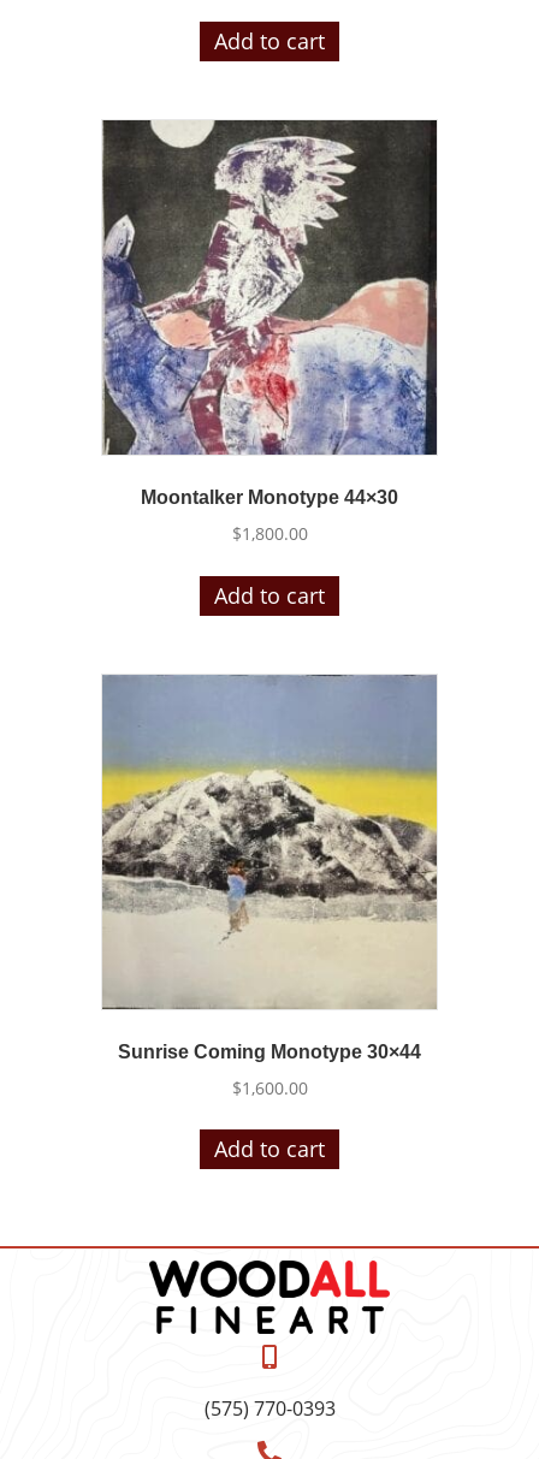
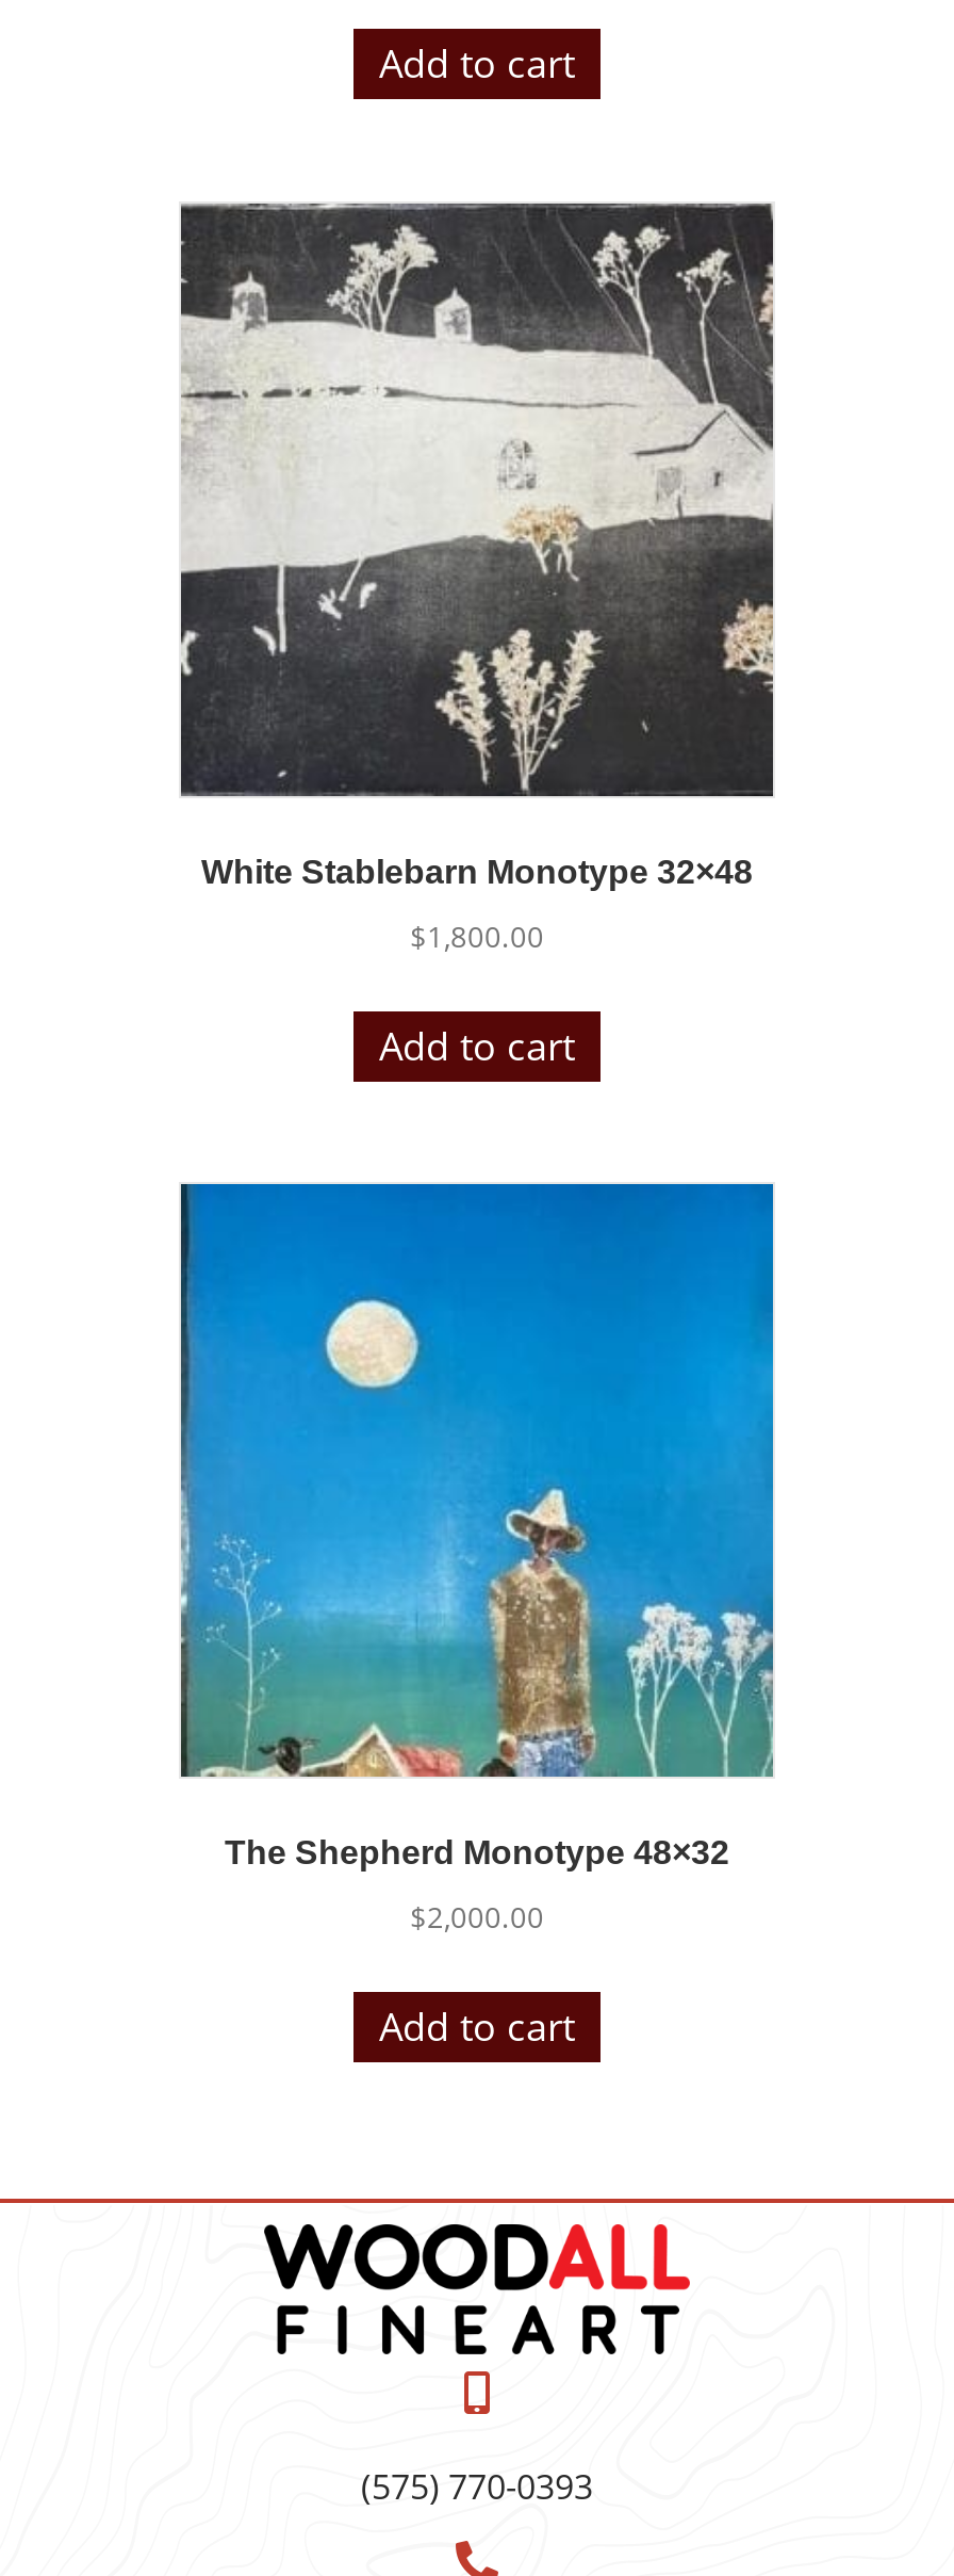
- [image]
- Moontalker Monotype 44×30
+ [image]
+ White Stablebarn Monotype 32×48

- [image]
- Sunrise Coming Monotype 30×44
+ [image]
+ The Shepherd Monotype 48×32

- $1,600.00
+ $2,000.00
